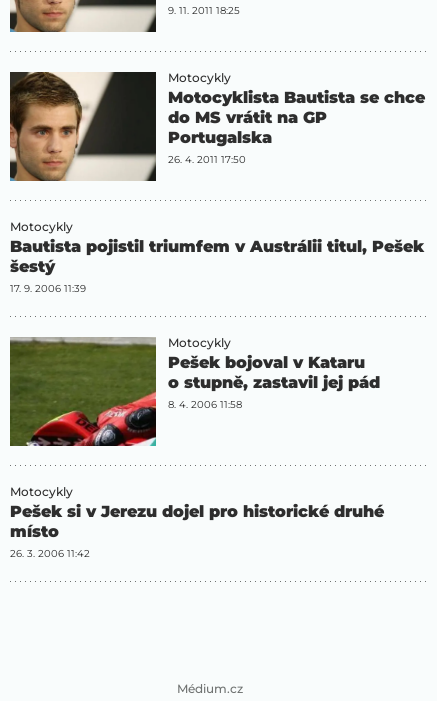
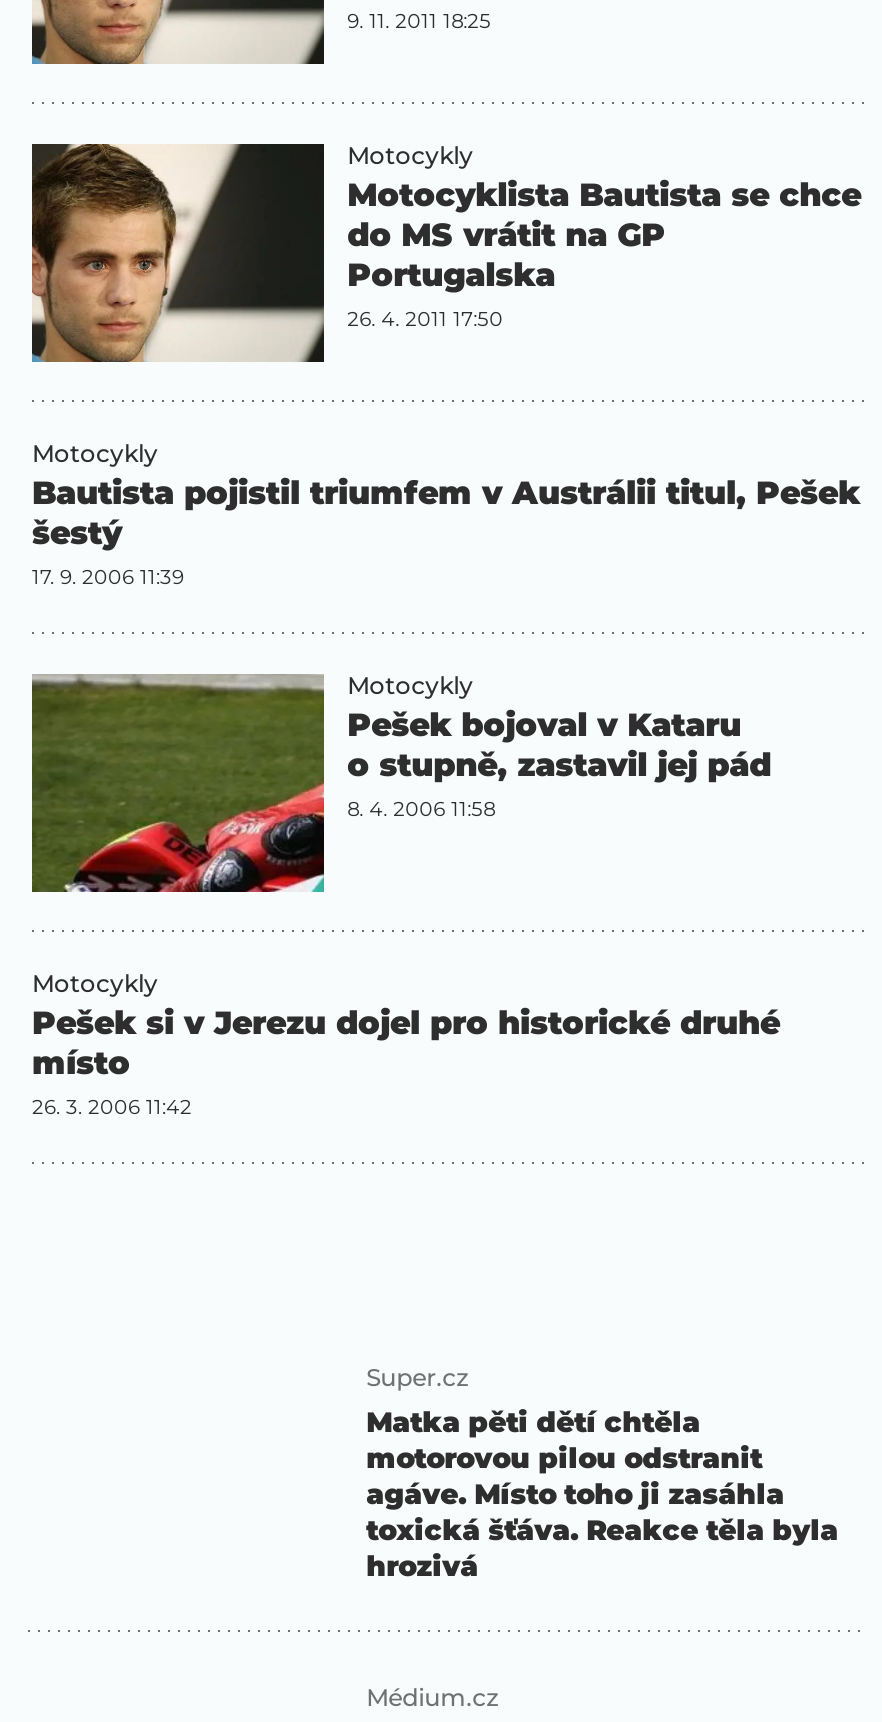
+ Super.cz
+ Matka pěti dětí chtěla
+ motorovou pilou odstranit
+ agáve. Místo toho ji zasáhla
+ toxická šťáva. Reakce těla byla
+ hrozivá
